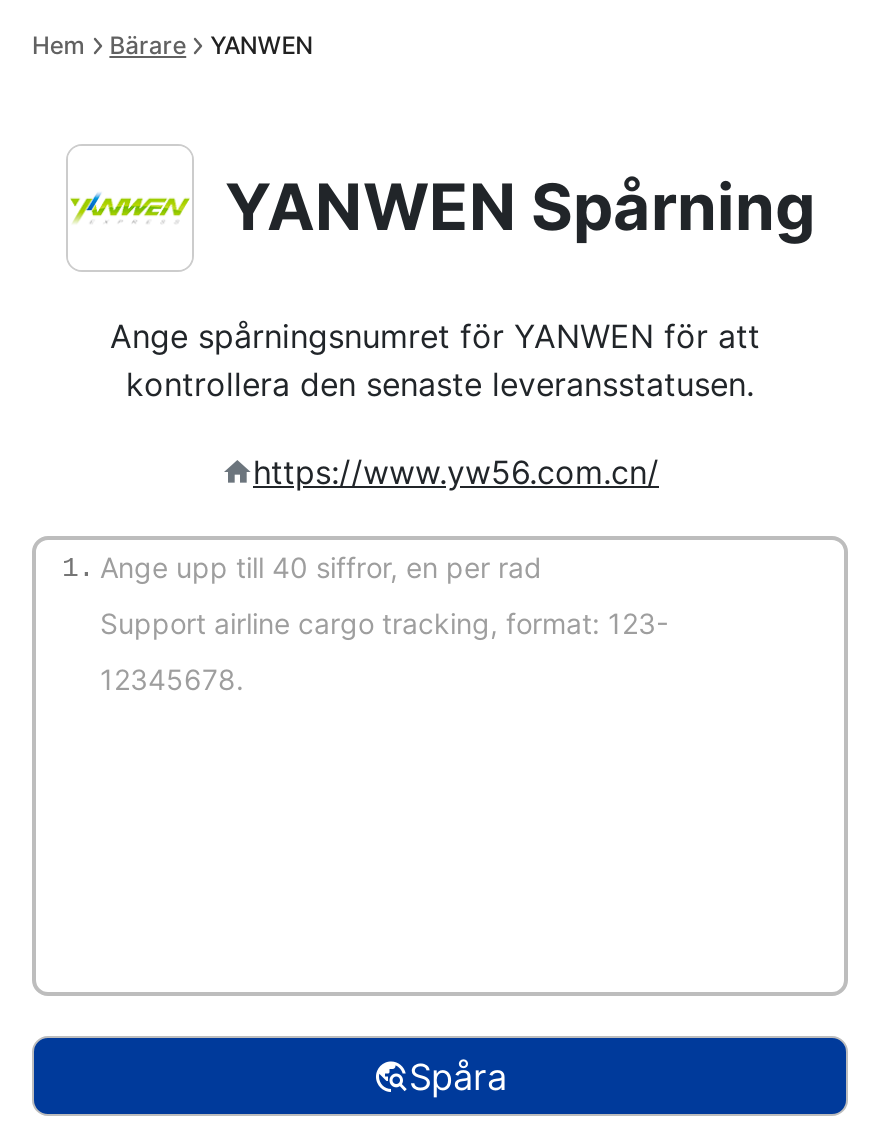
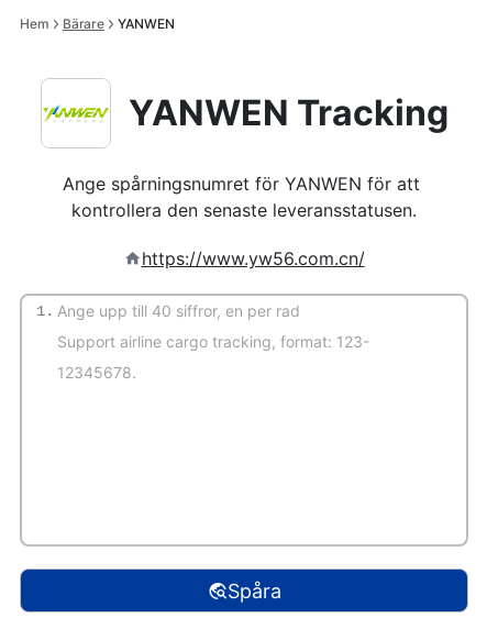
- YANWEN Spårning
+ YANWEN Tracking
